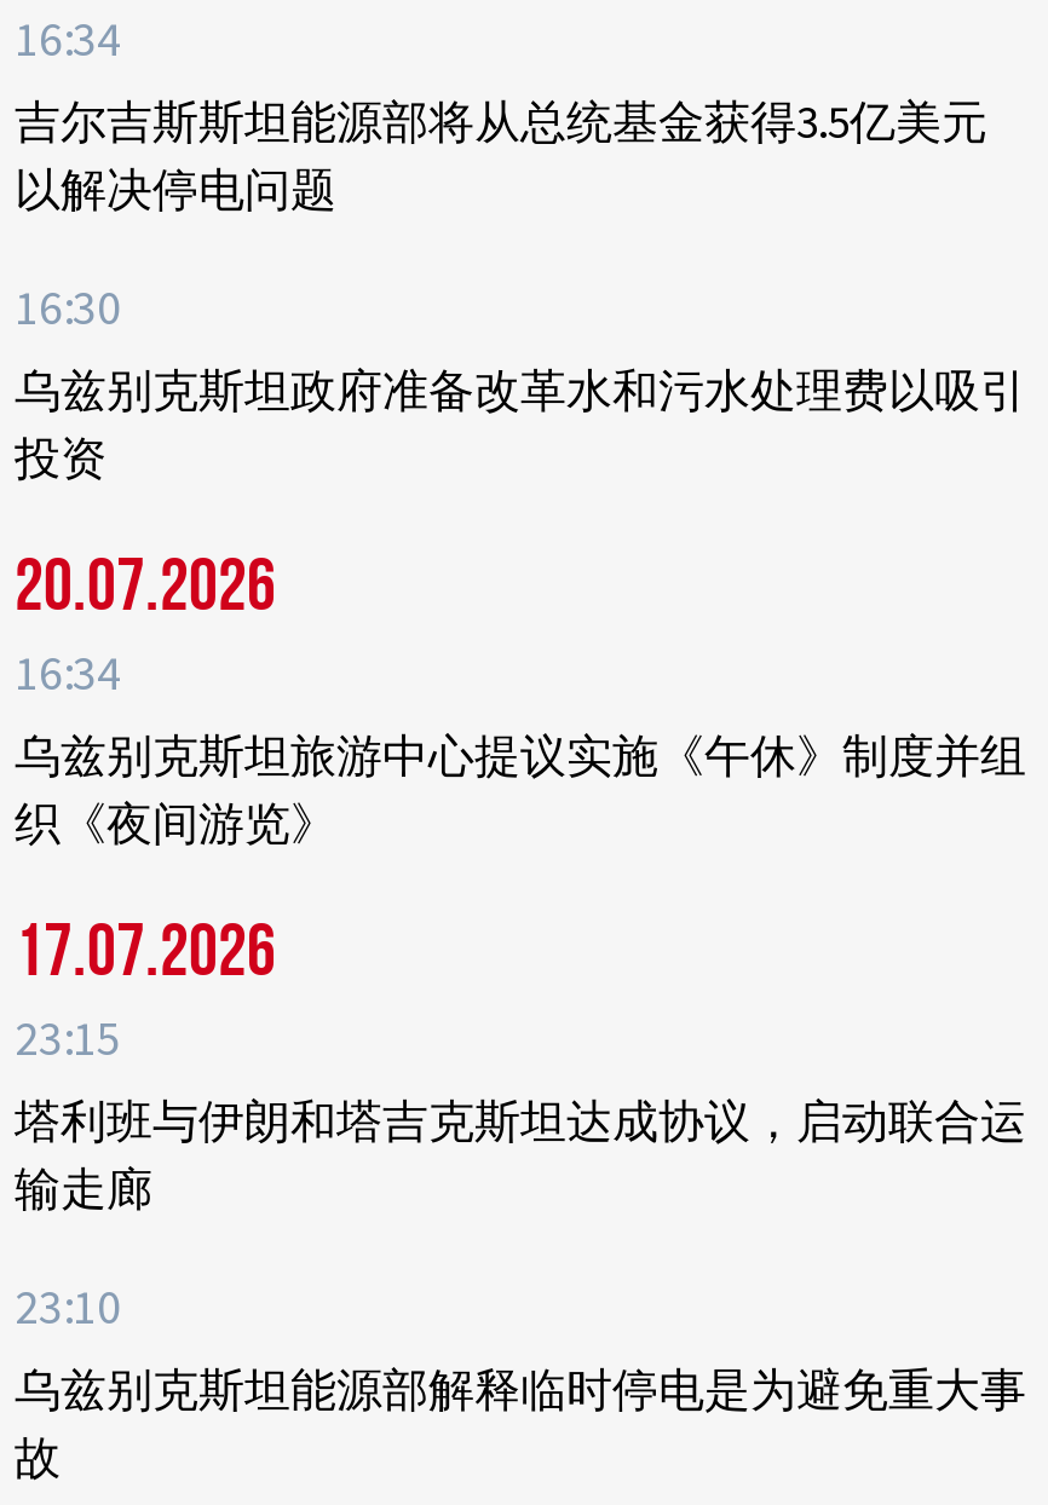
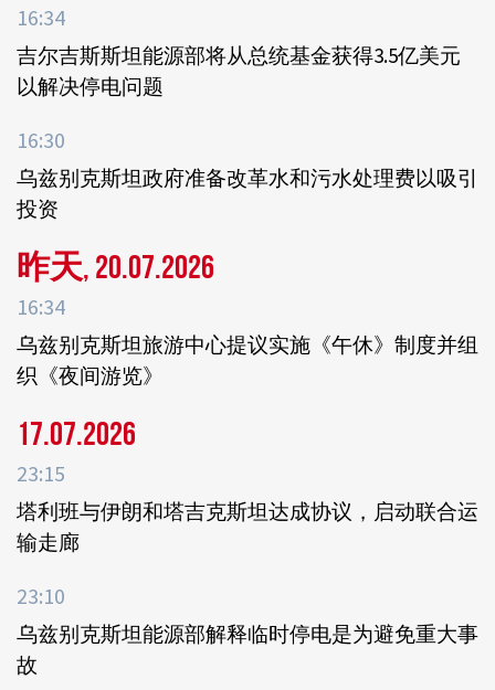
- 20.07.2026
+ 昨天, 20.07.2026
